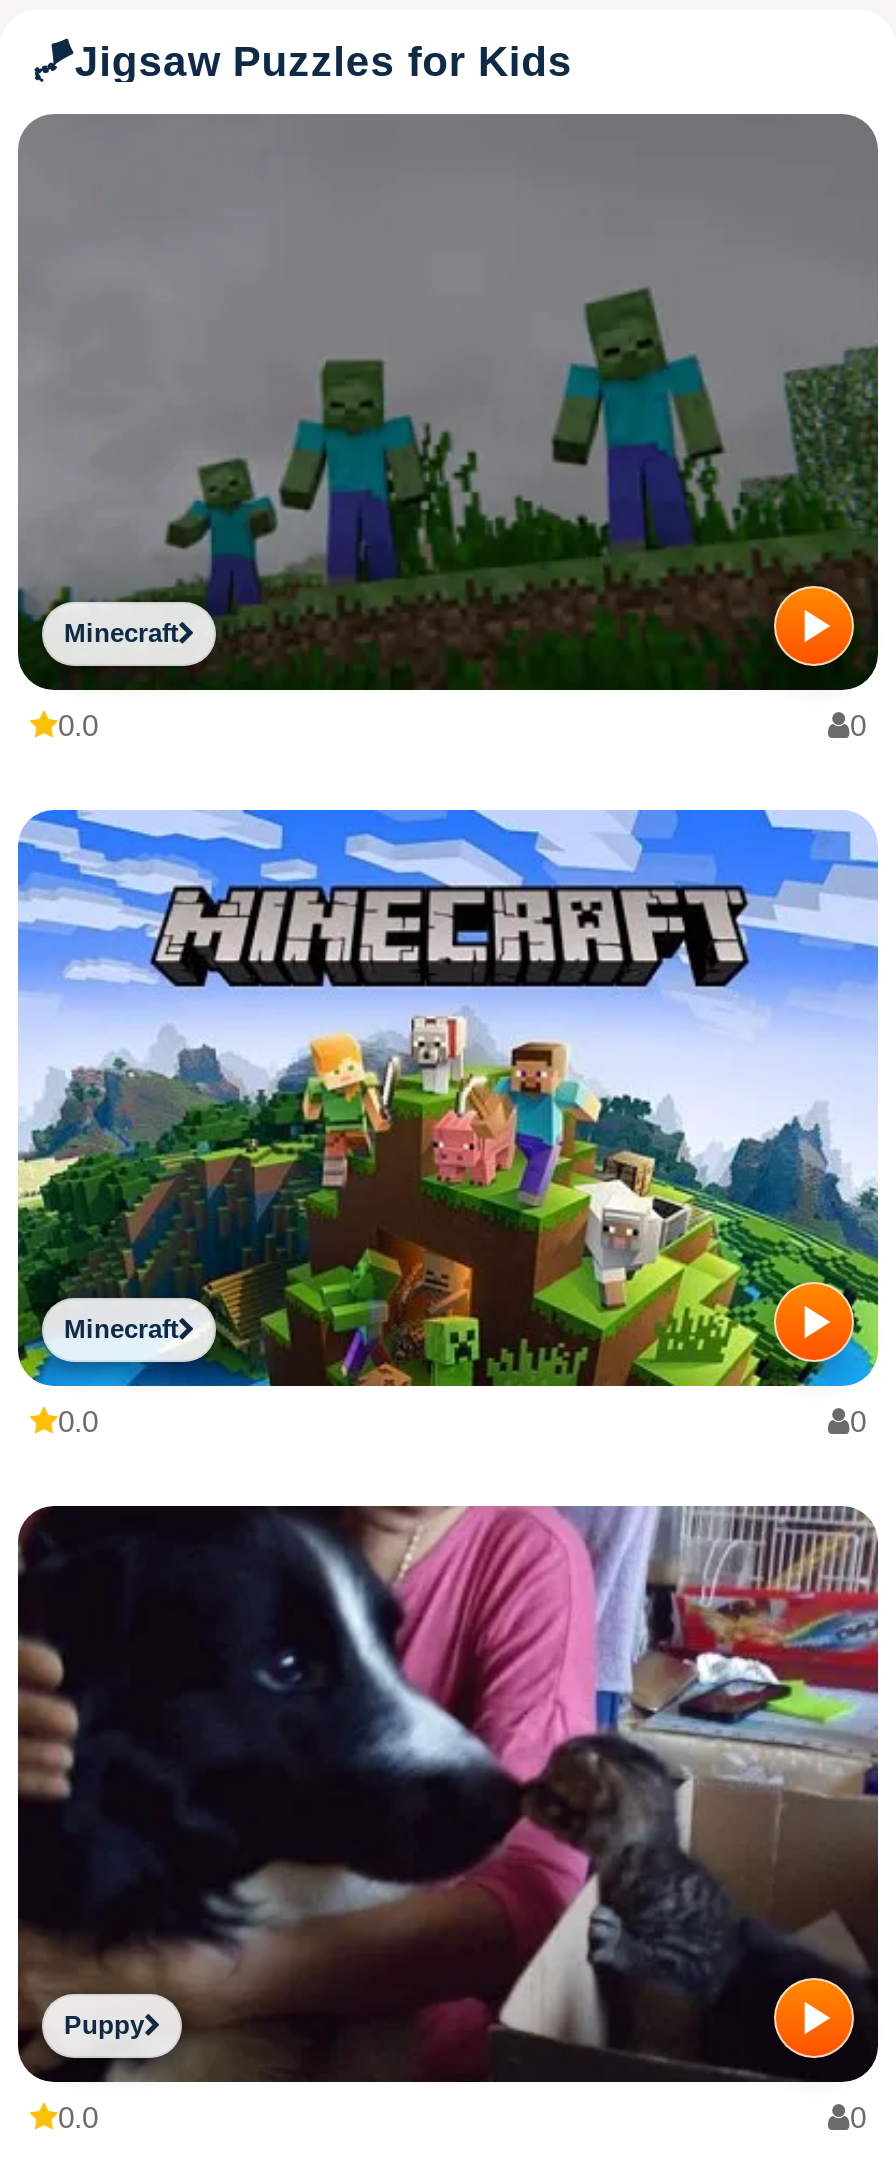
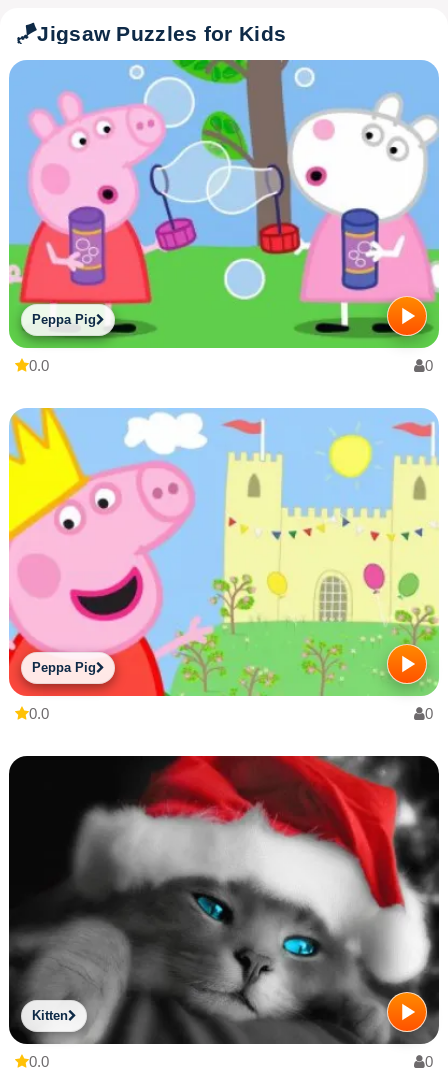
- [image]
- Minecraft
+ [image]
+ Peppa Pig

- [image]
- Minecraft
+ [image]
+ Peppa Pig

- [image]
- Puppy
+ [image]
+ Kitten
